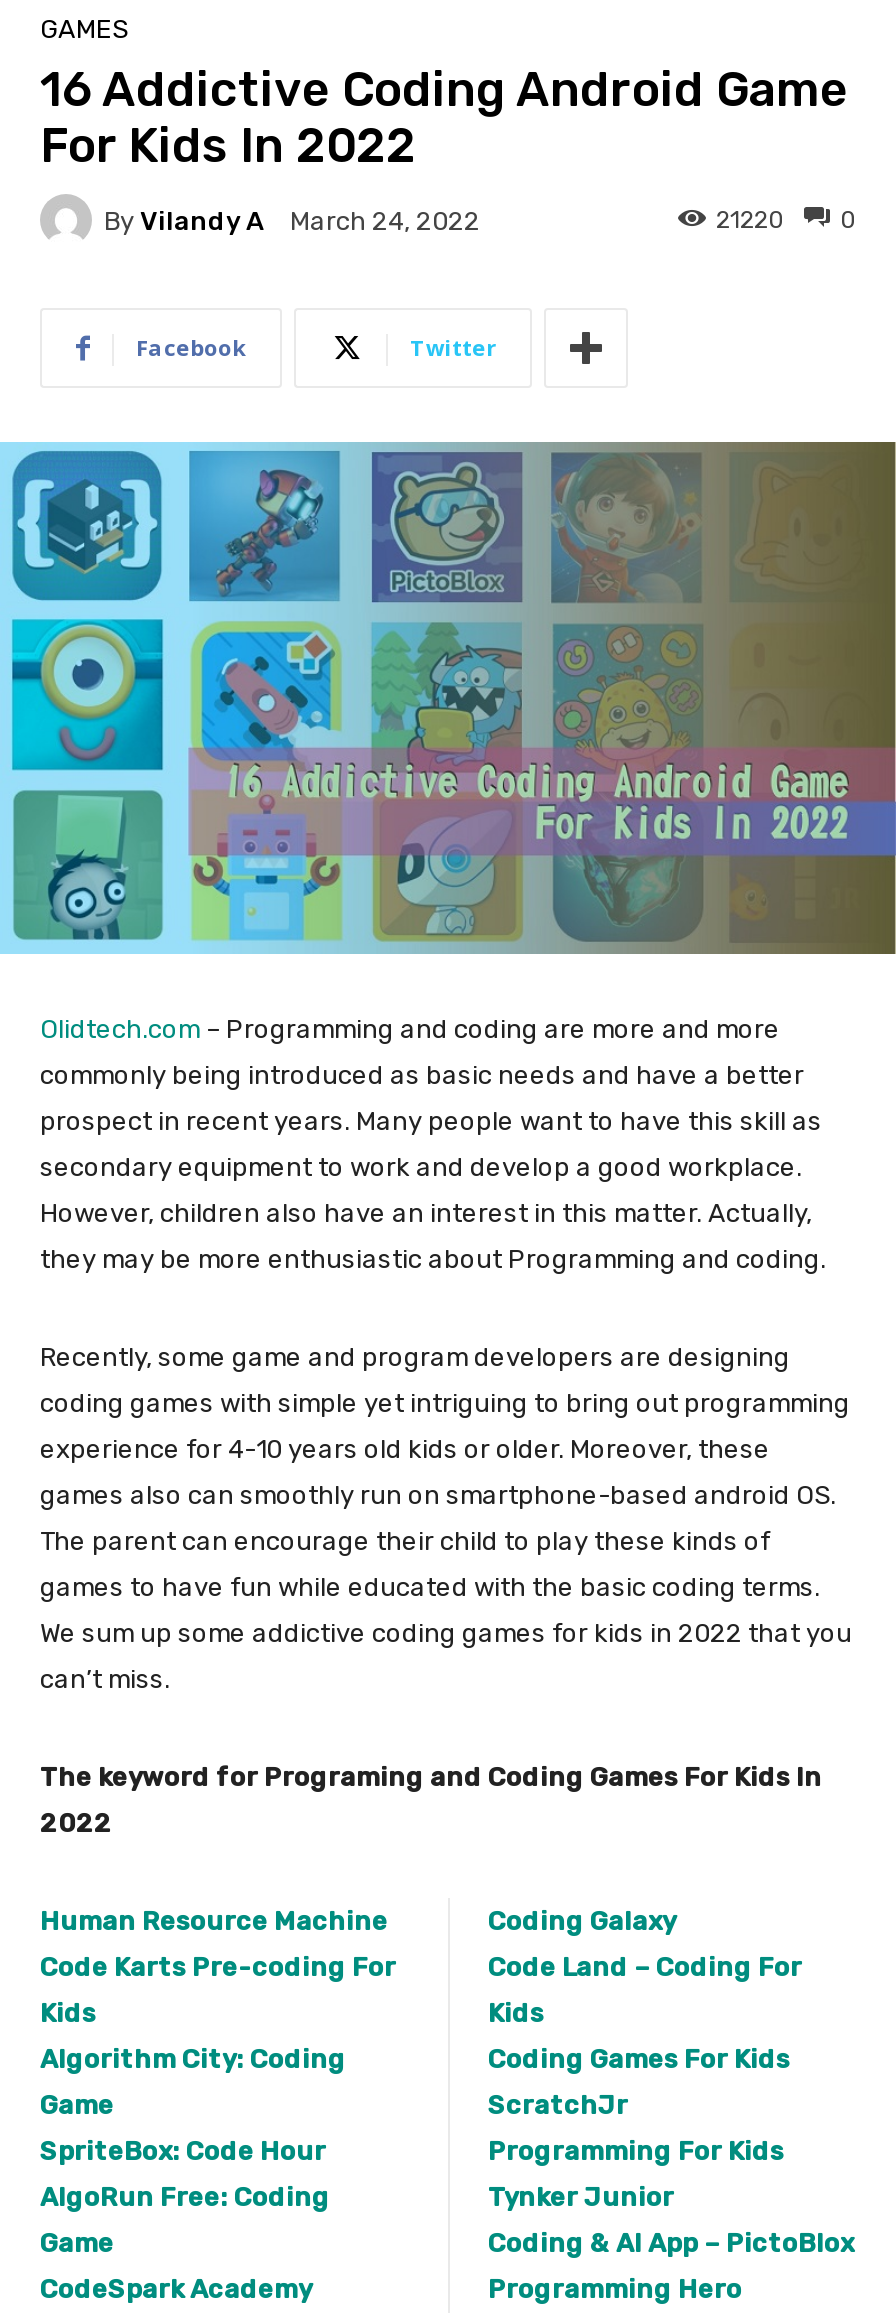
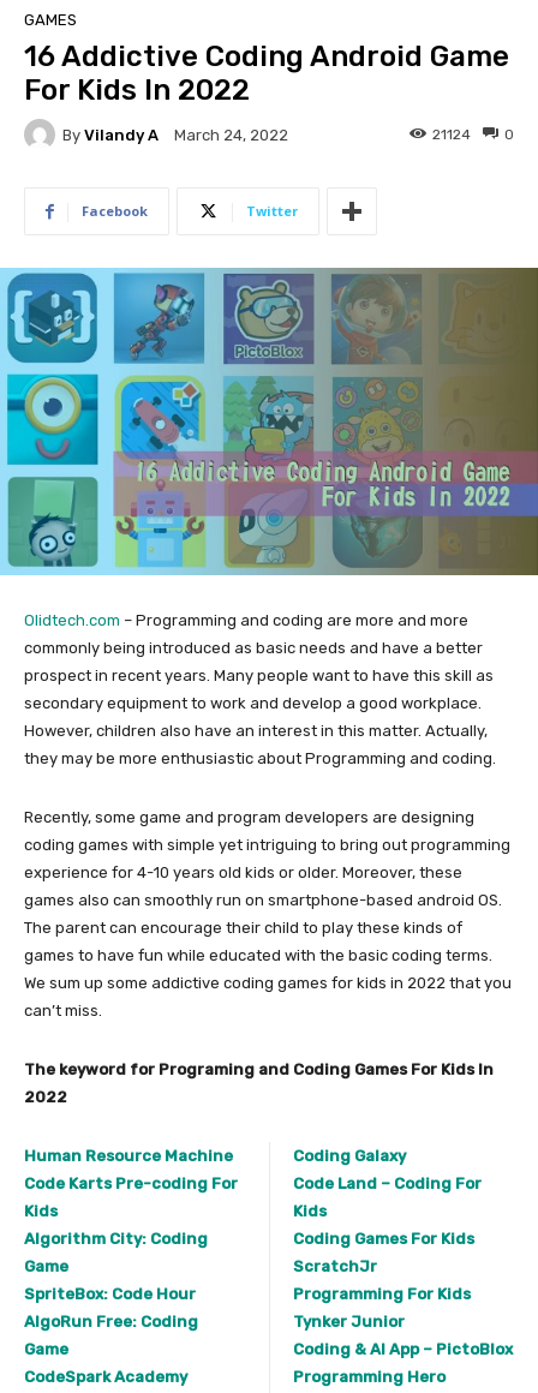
- 21220 0
+ 21124 0
